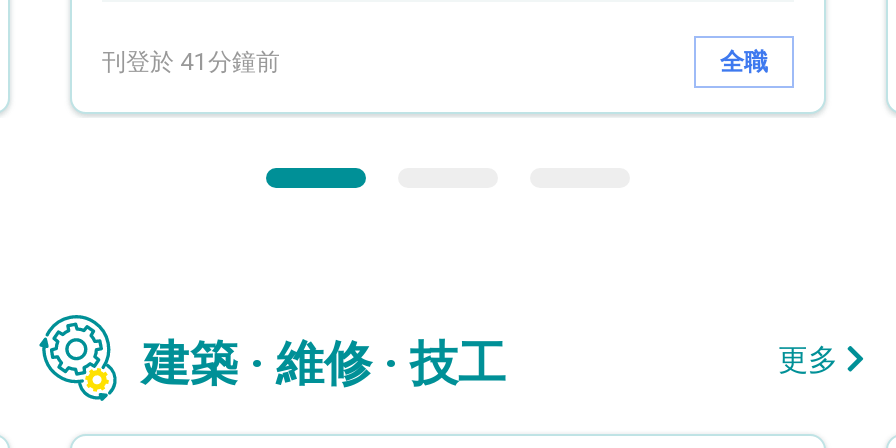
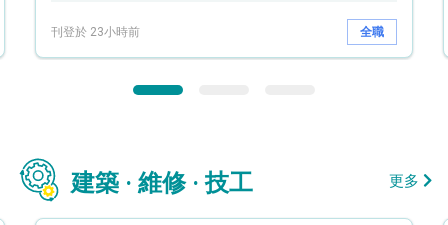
- 刊登於 41分鐘前
+ 刊登於 23小時前
